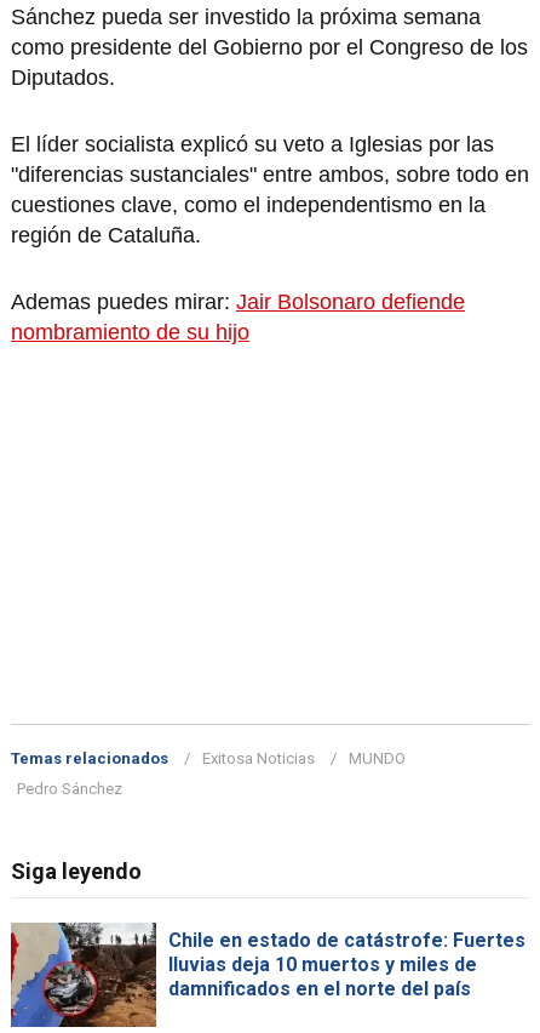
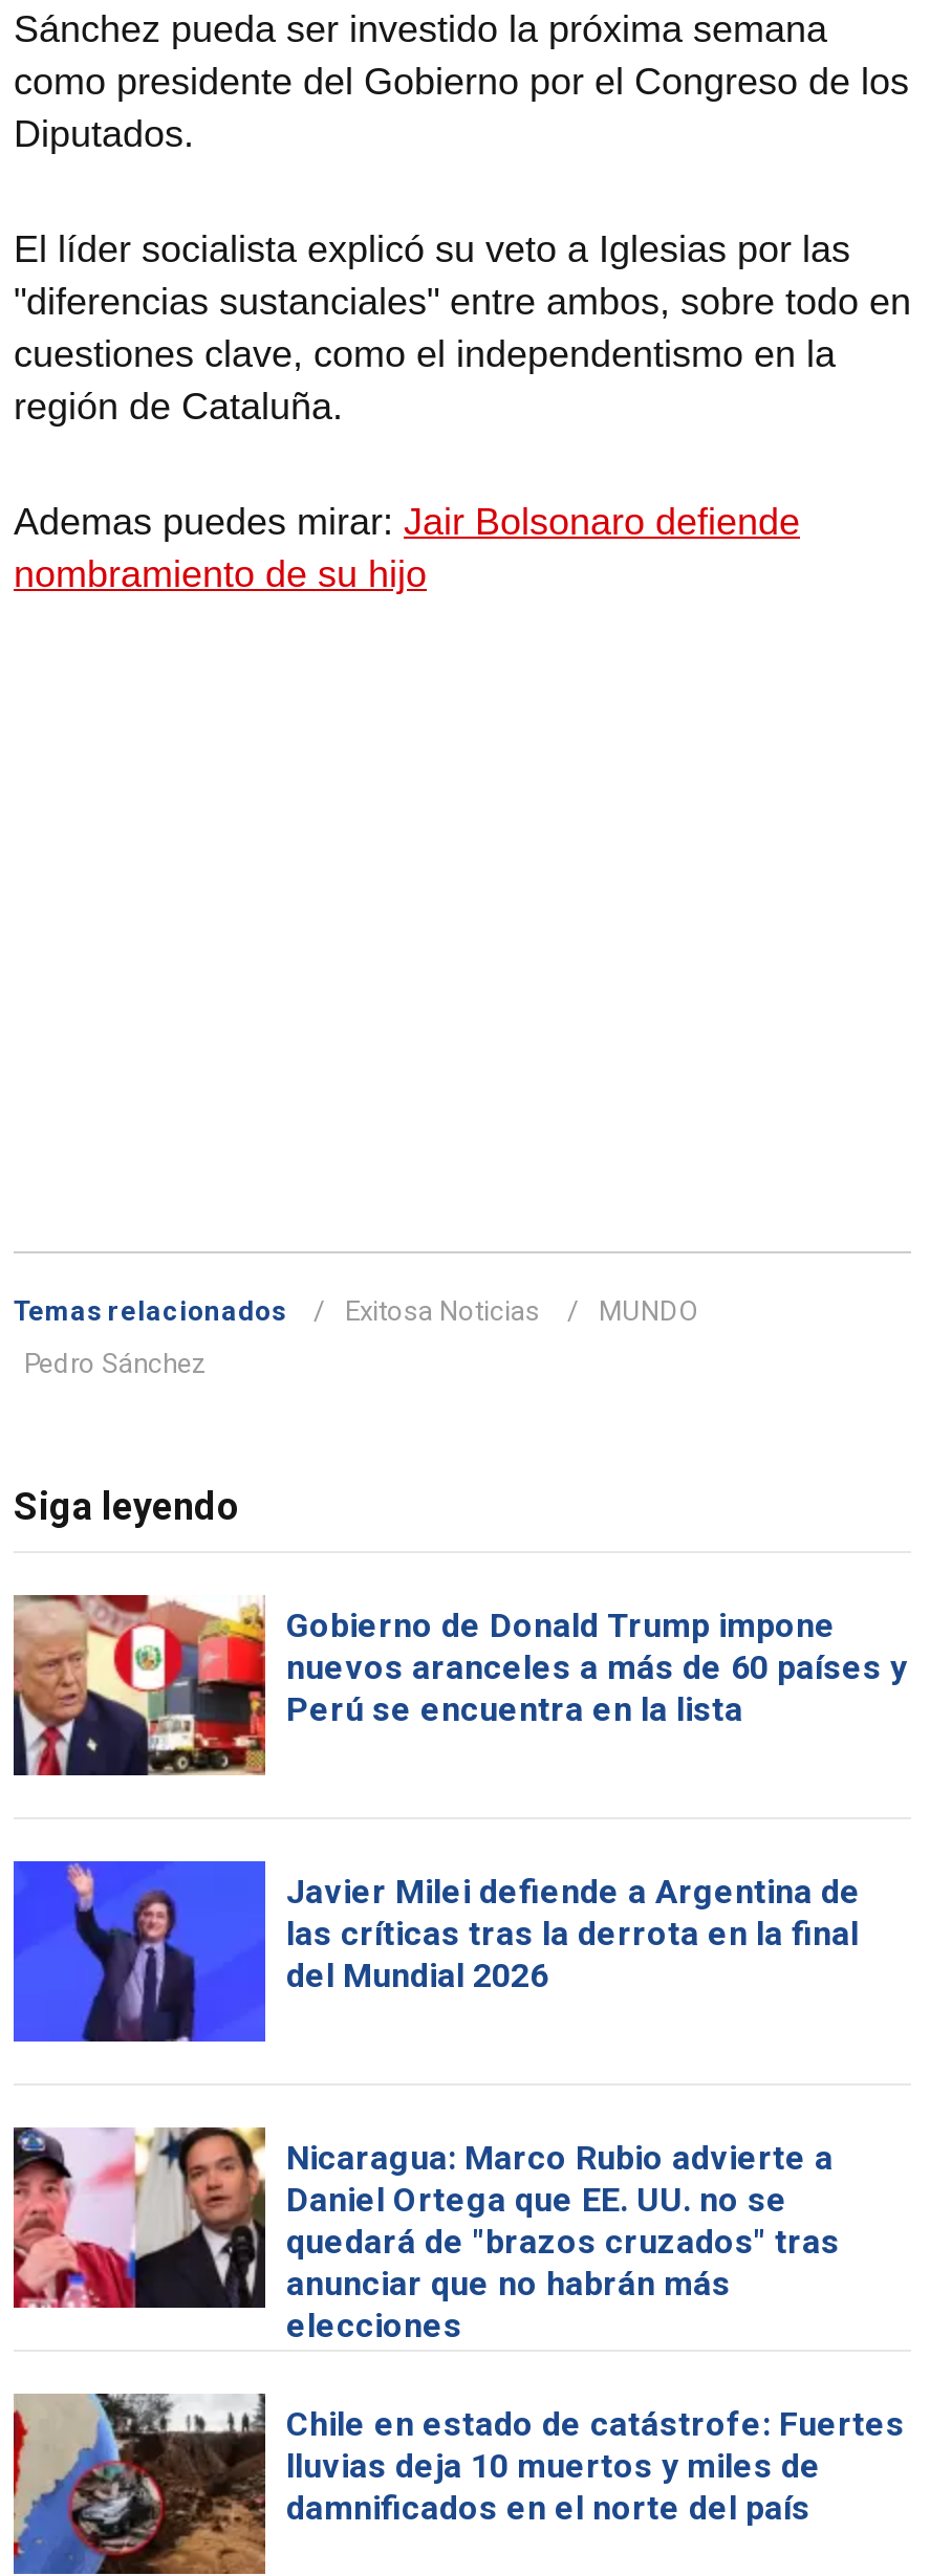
+ [image]
+ Gobierno de Donald Trump impone
+ nuevos aranceles a más de 60 países y
+ Perú se encuentra en la lista

+ [image]
+ Javier Milei defiende a Argentina de
+ las críticas tras la derrota en la final
+ del Mundial 2026

+ [image]
+ Nicaragua: Marco Rubio advierte a
+ Daniel Ortega que EE. UU. no se
+ quedará de "brazos cruzados" tras
+ anunciar que no habrán más
+ elecciones
